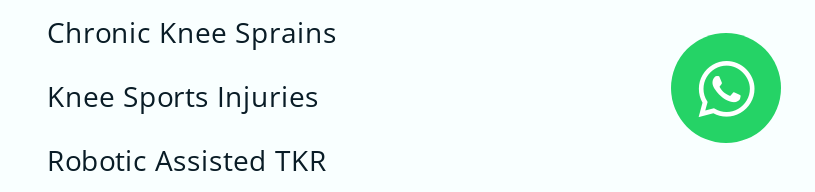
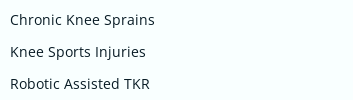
- [image]
